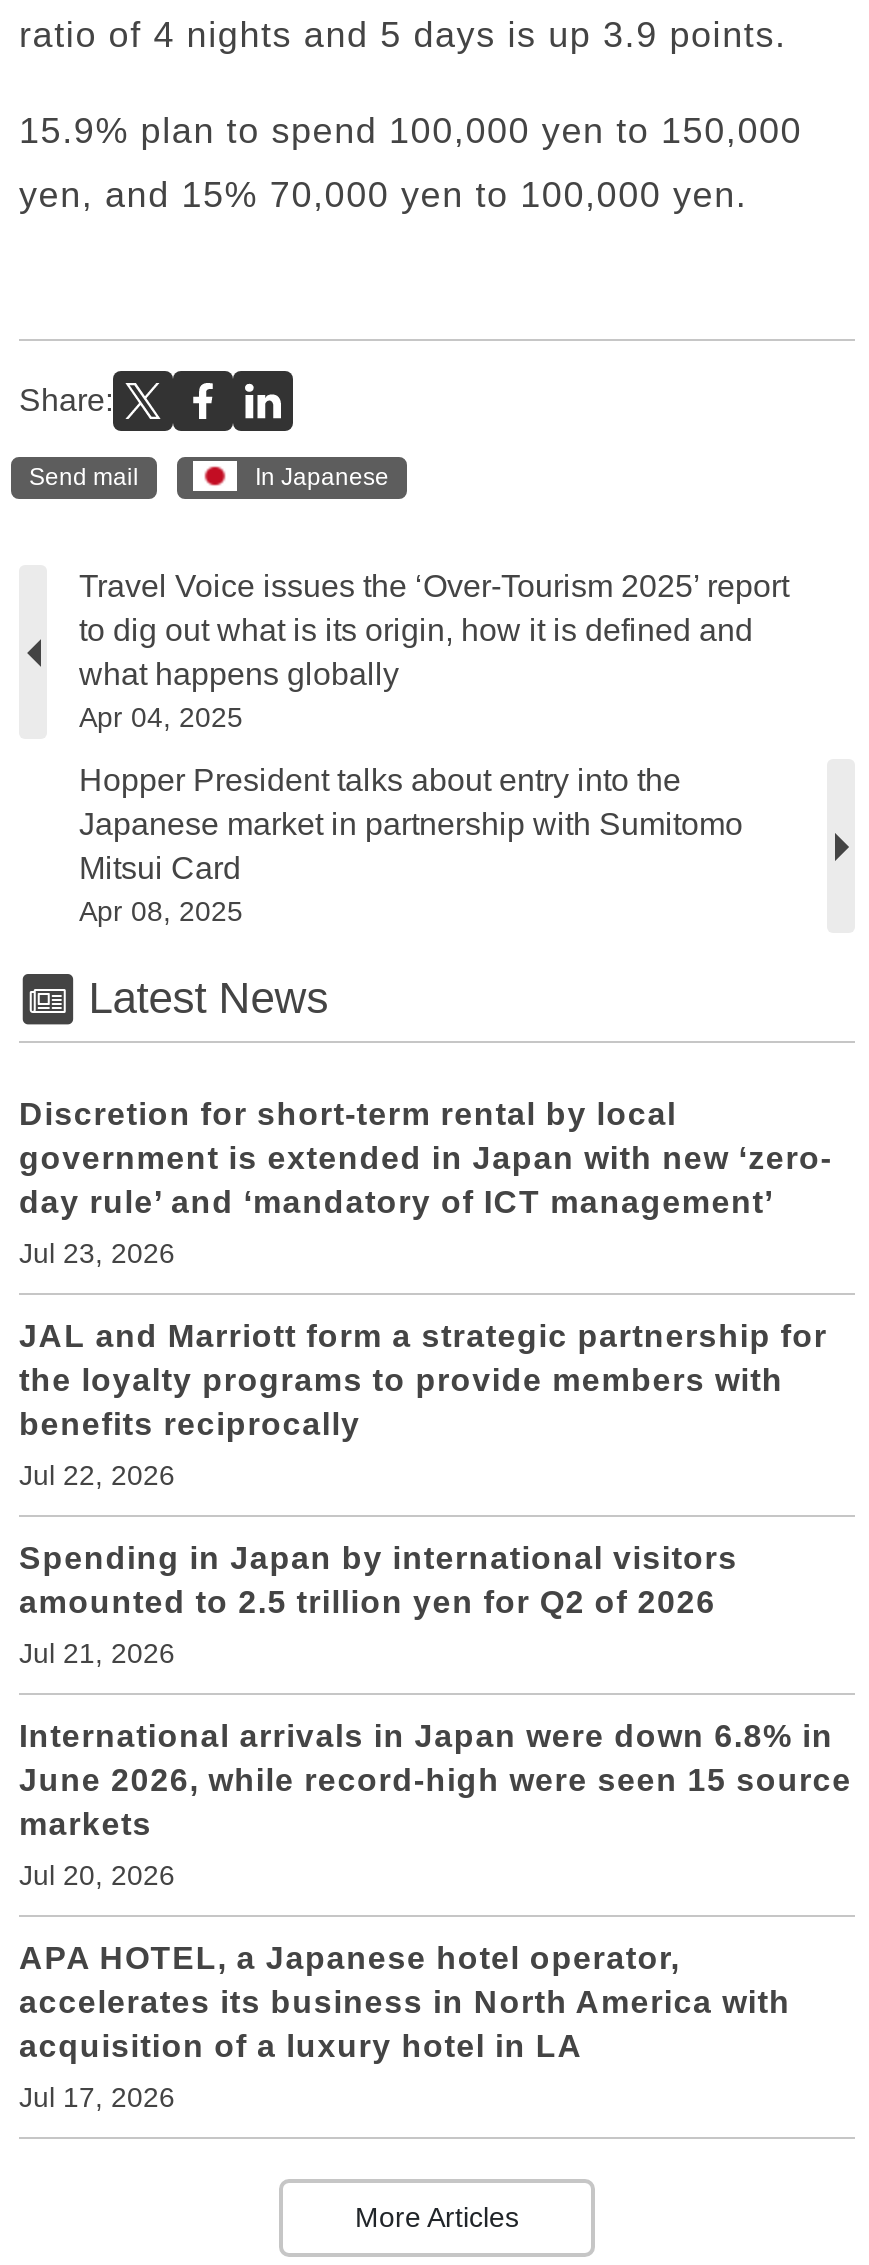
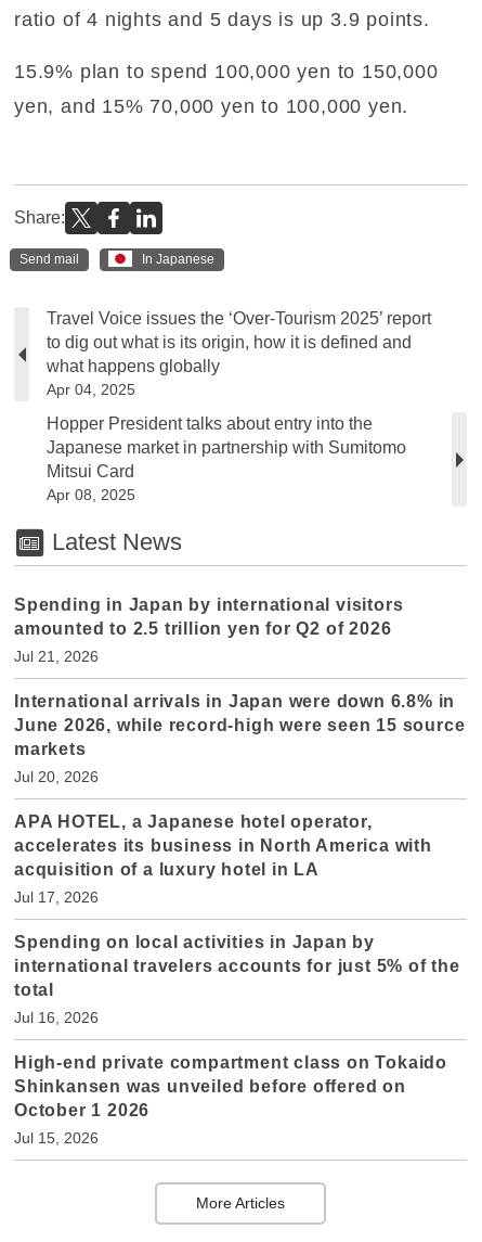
- Discretion for short-term rental by local
- government is extended in Japan with new ‘zero-
- day rule’ and ‘mandatory of ICT management’
- Jul 23, 2026
- JAL and Marriott form a strategic partnership for
- the loyalty programs to provide members with
- benefits reciprocally
- Jul 22, 2026

moved up: Spending in Japan by international visitors | amounted to 2.5 trillion yen for Q2 of 2026 | Jul 21, 2026 | ... | acquisition of a luxury hotel in LA | Jul 17, 2026

+ Spending on local activities in Japan by
+ international travelers accounts for just 5% of the
+ total
+ Jul 16, 2026
+ High-end private compartment class on Tokaido
+ Shinkansen was unveiled before offered on
+ October 1 2026
+ Jul 15, 2026
